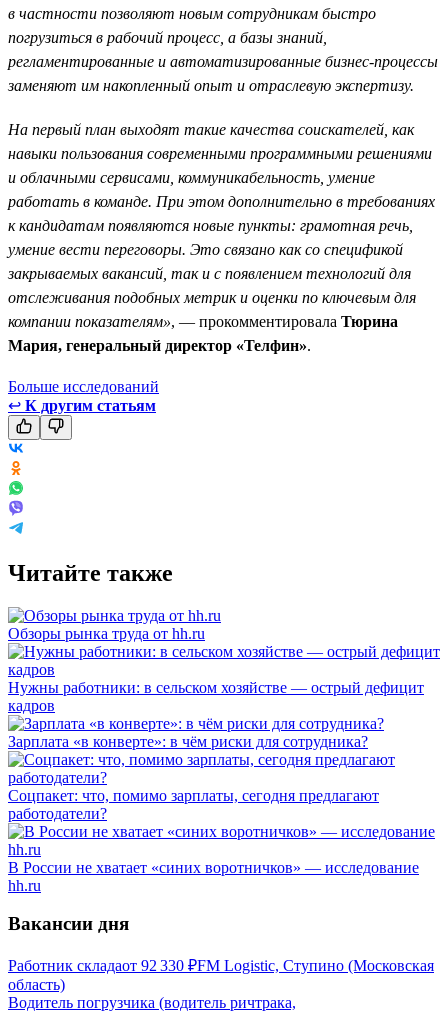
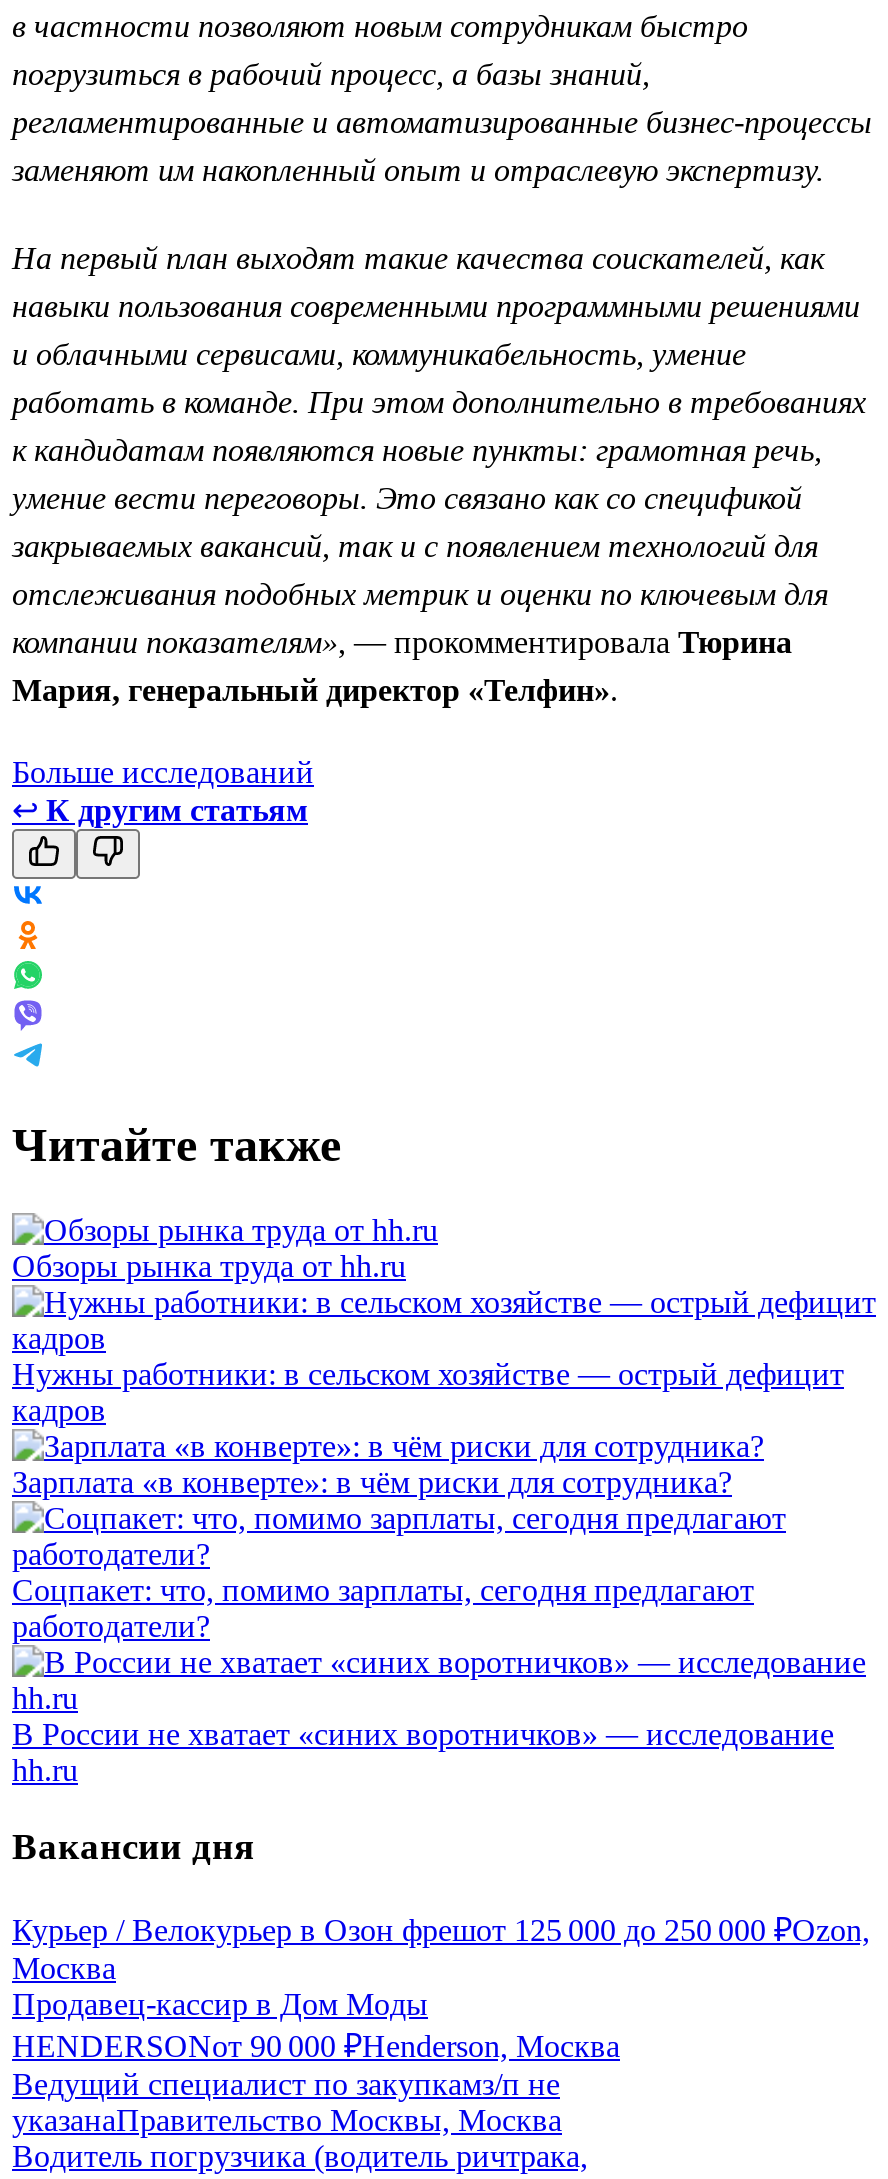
- Работник складаот 92 330 ₽FM Logistic, Ступино (Московская
- область)
+ Курьер / Велокурьер в Озон фрешот 125 000 до 250 000 ₽Ozon,
+ Москва
+ Продавец-кассир в Дом Моды
+ HENDERSONот 90 000 ₽Henderson, Москва
+ Ведущий специалист по закупкамз/п не
+ указанаПравительство Москвы, Москва
